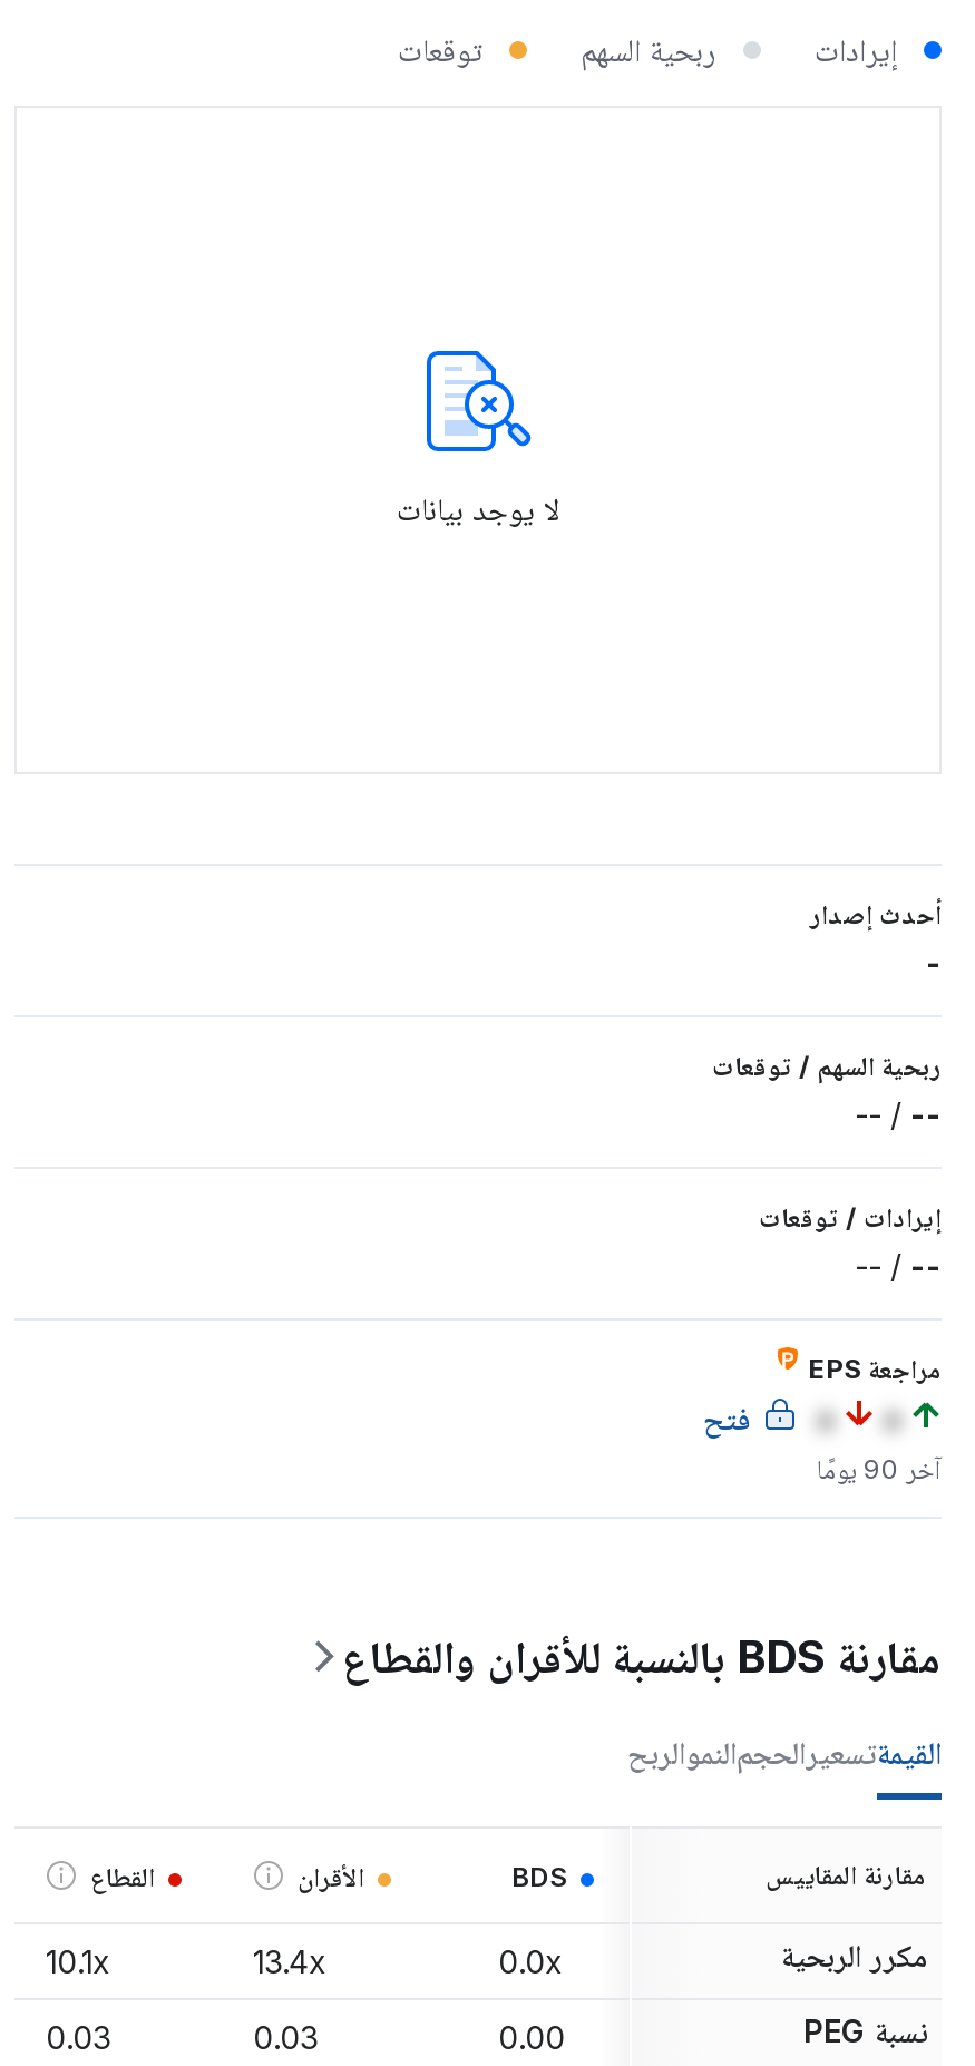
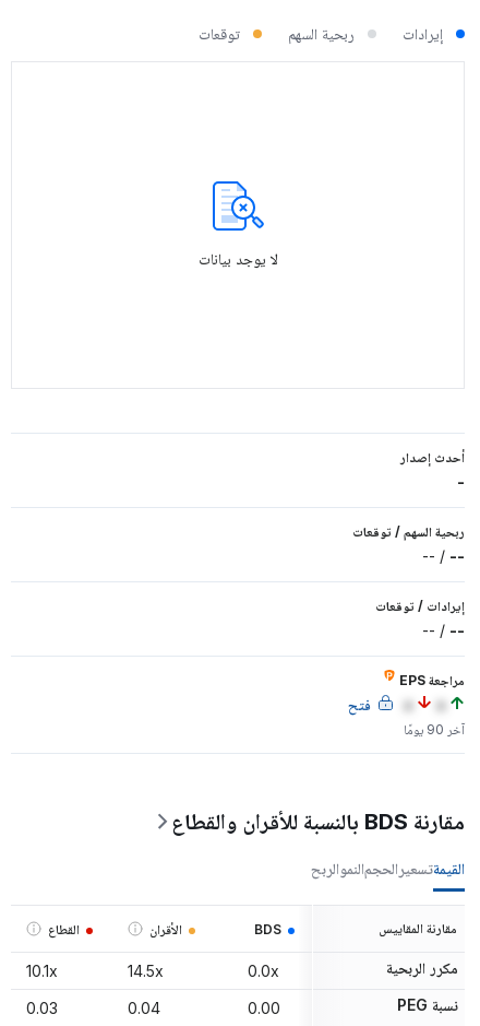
- 13.4x
+ 14.5x

- 0.03
+ 0.04
